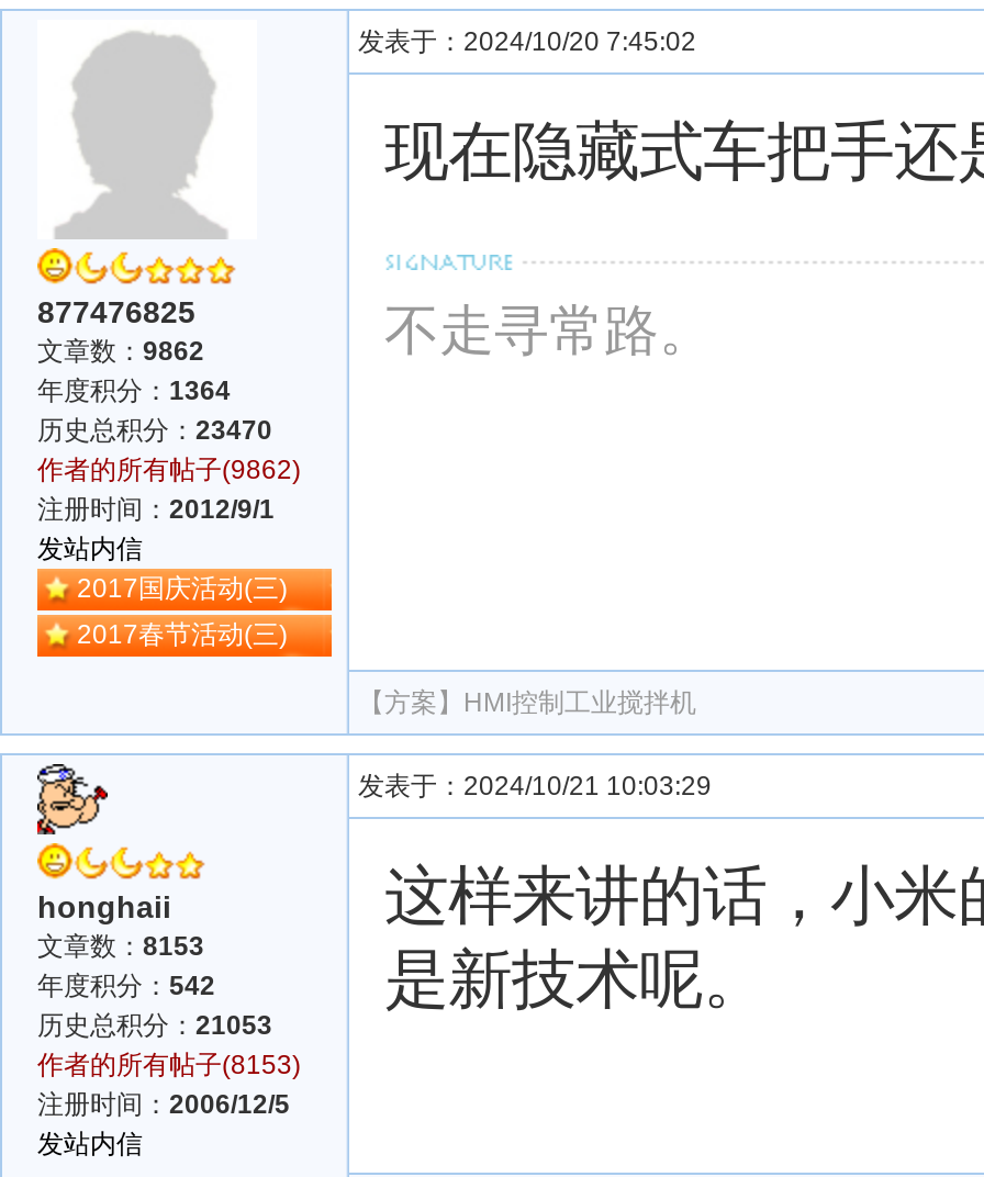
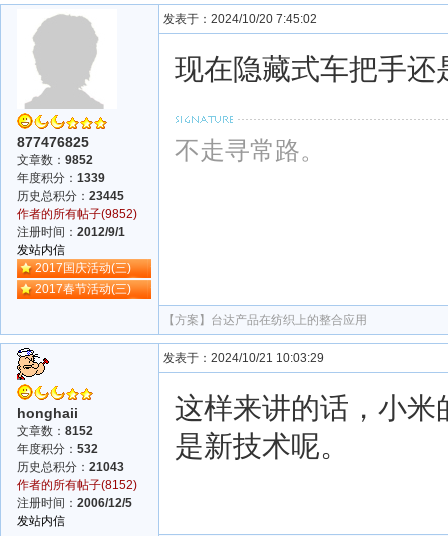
- 文章数：9862
+ 文章数：9852

- 年度积分：1364
+ 年度积分：1339

- 历史总积分：23470
+ 历史总积分：23445

- 作者的所有帖子(9862)
+ 作者的所有帖子(9852)

- 【方案】HMI控制工业搅拌机
+ 【方案】台达产品在纺织上的整合应用

- 文章数：8153
+ 文章数：8152

- 年度积分：542
+ 年度积分：532

- 历史总积分：21053
+ 历史总积分：21043

- 作者的所有帖子(8153)
+ 作者的所有帖子(8152)
